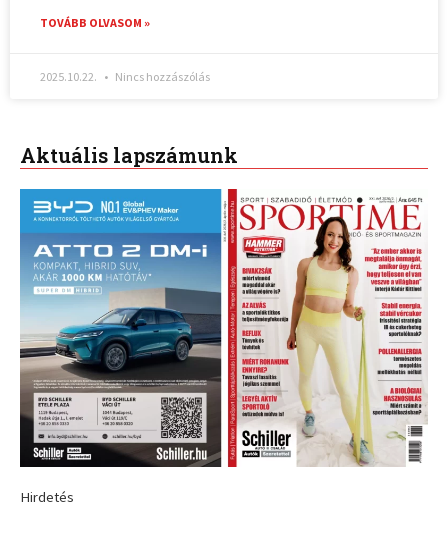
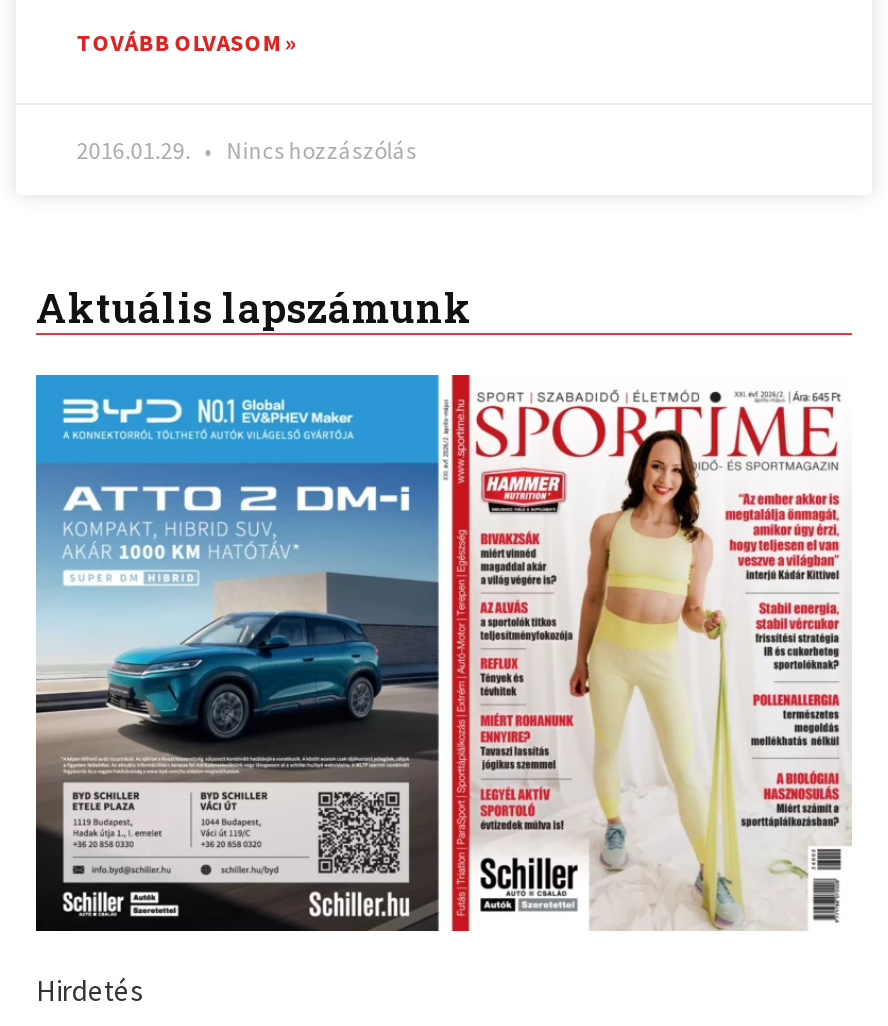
- 2025.10.22. Nincs hozzászólás
+ 2016.01.29. Nincs hozzászólás
